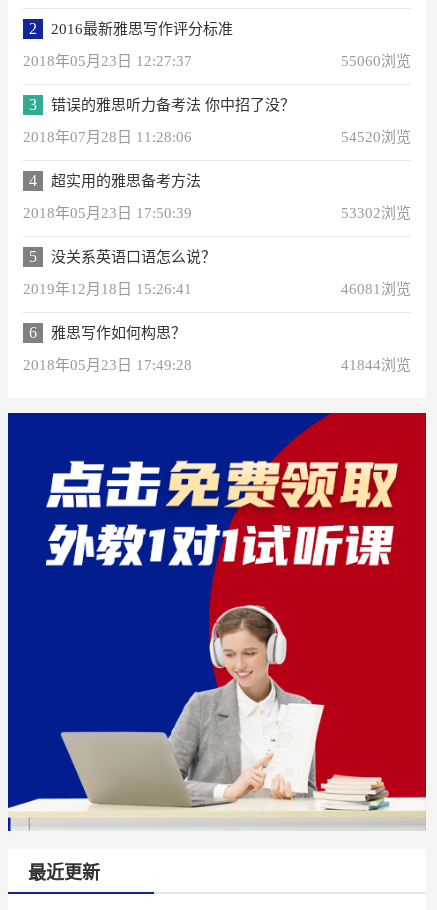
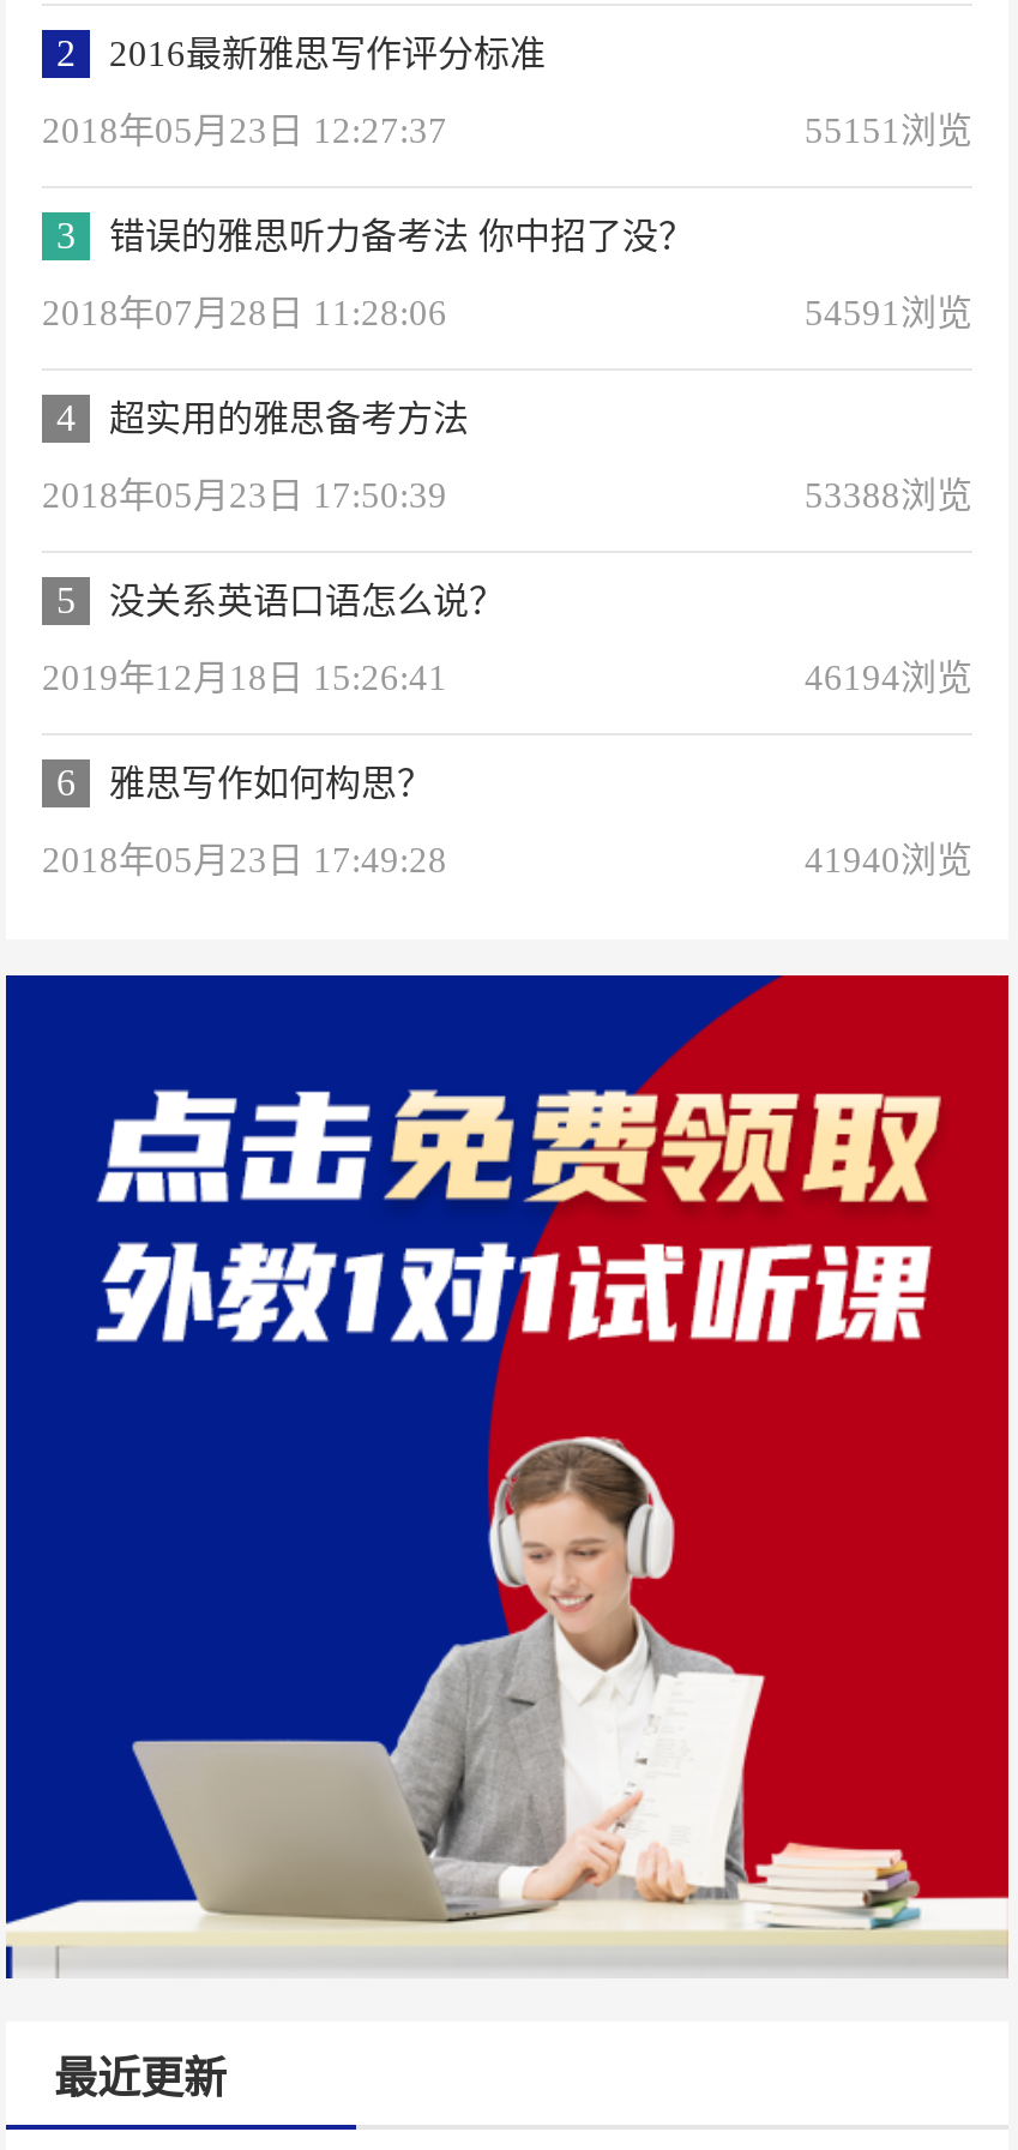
- 55060浏览
+ 55151浏览

- 54520浏览
+ 54591浏览

- 53302浏览
+ 53388浏览

- 46081浏览
+ 46194浏览

- 41844浏览
+ 41940浏览
